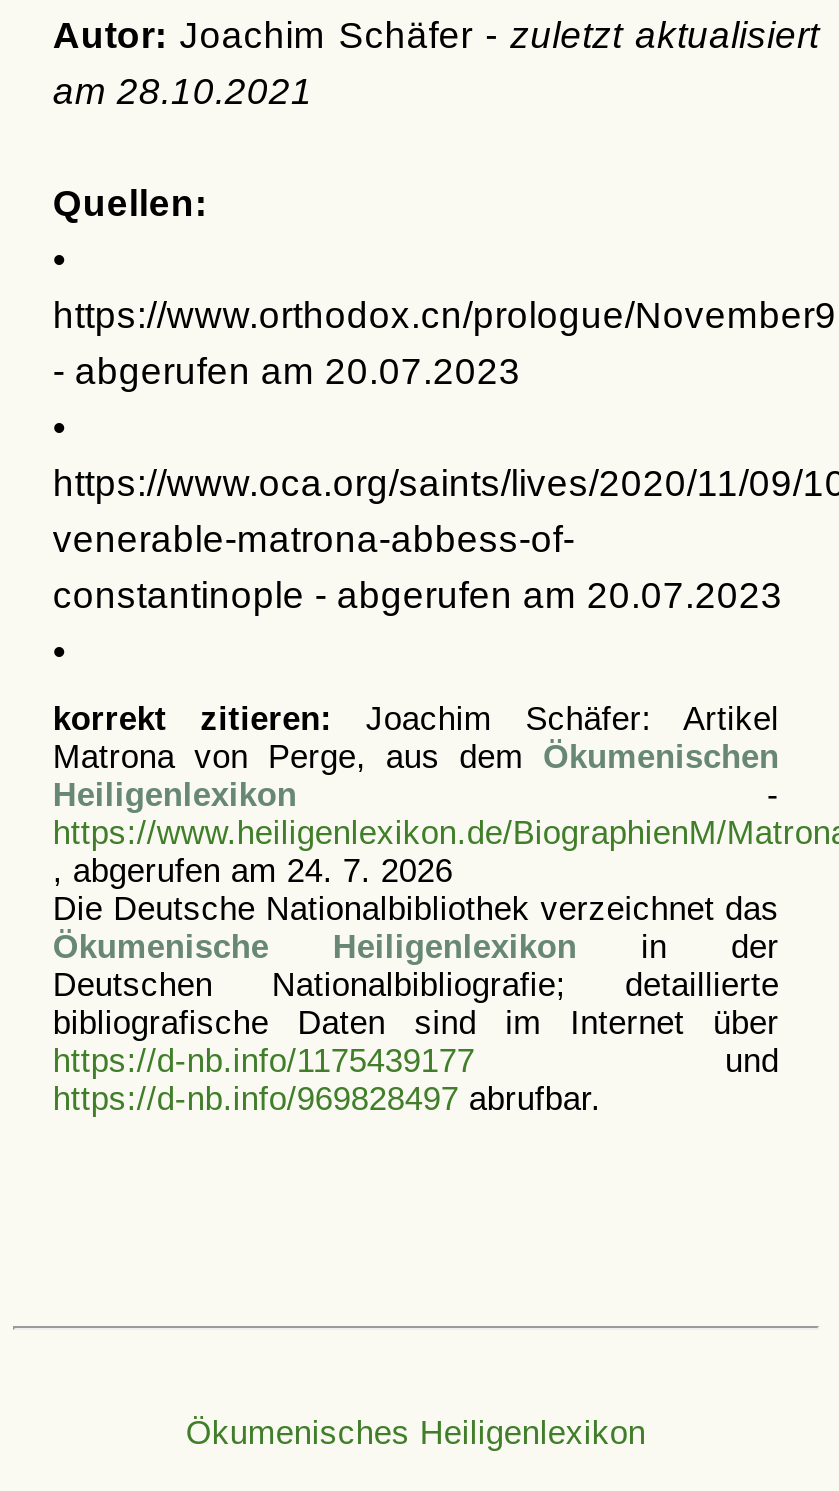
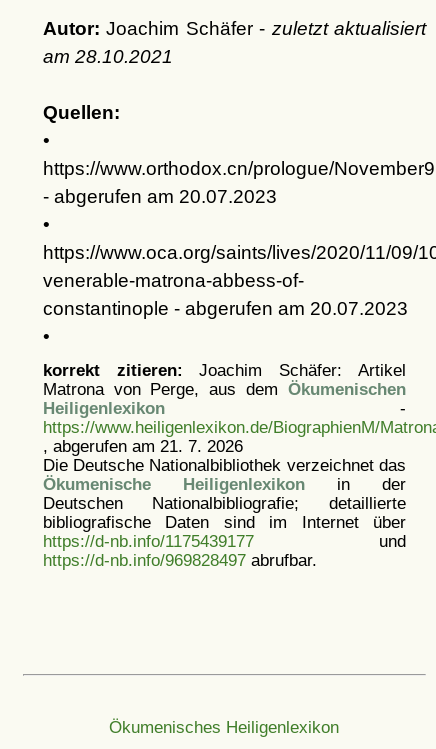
- , abgerufen am 24. 7. 2026
+ , abgerufen am 21. 7. 2026
